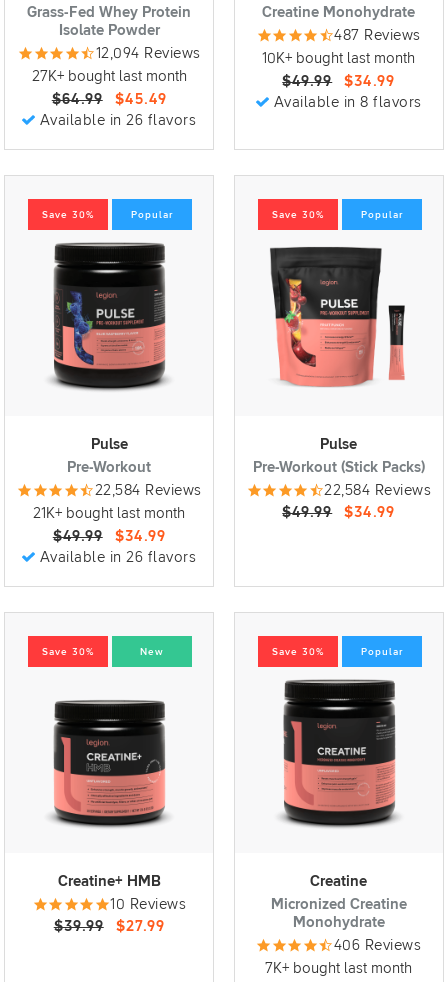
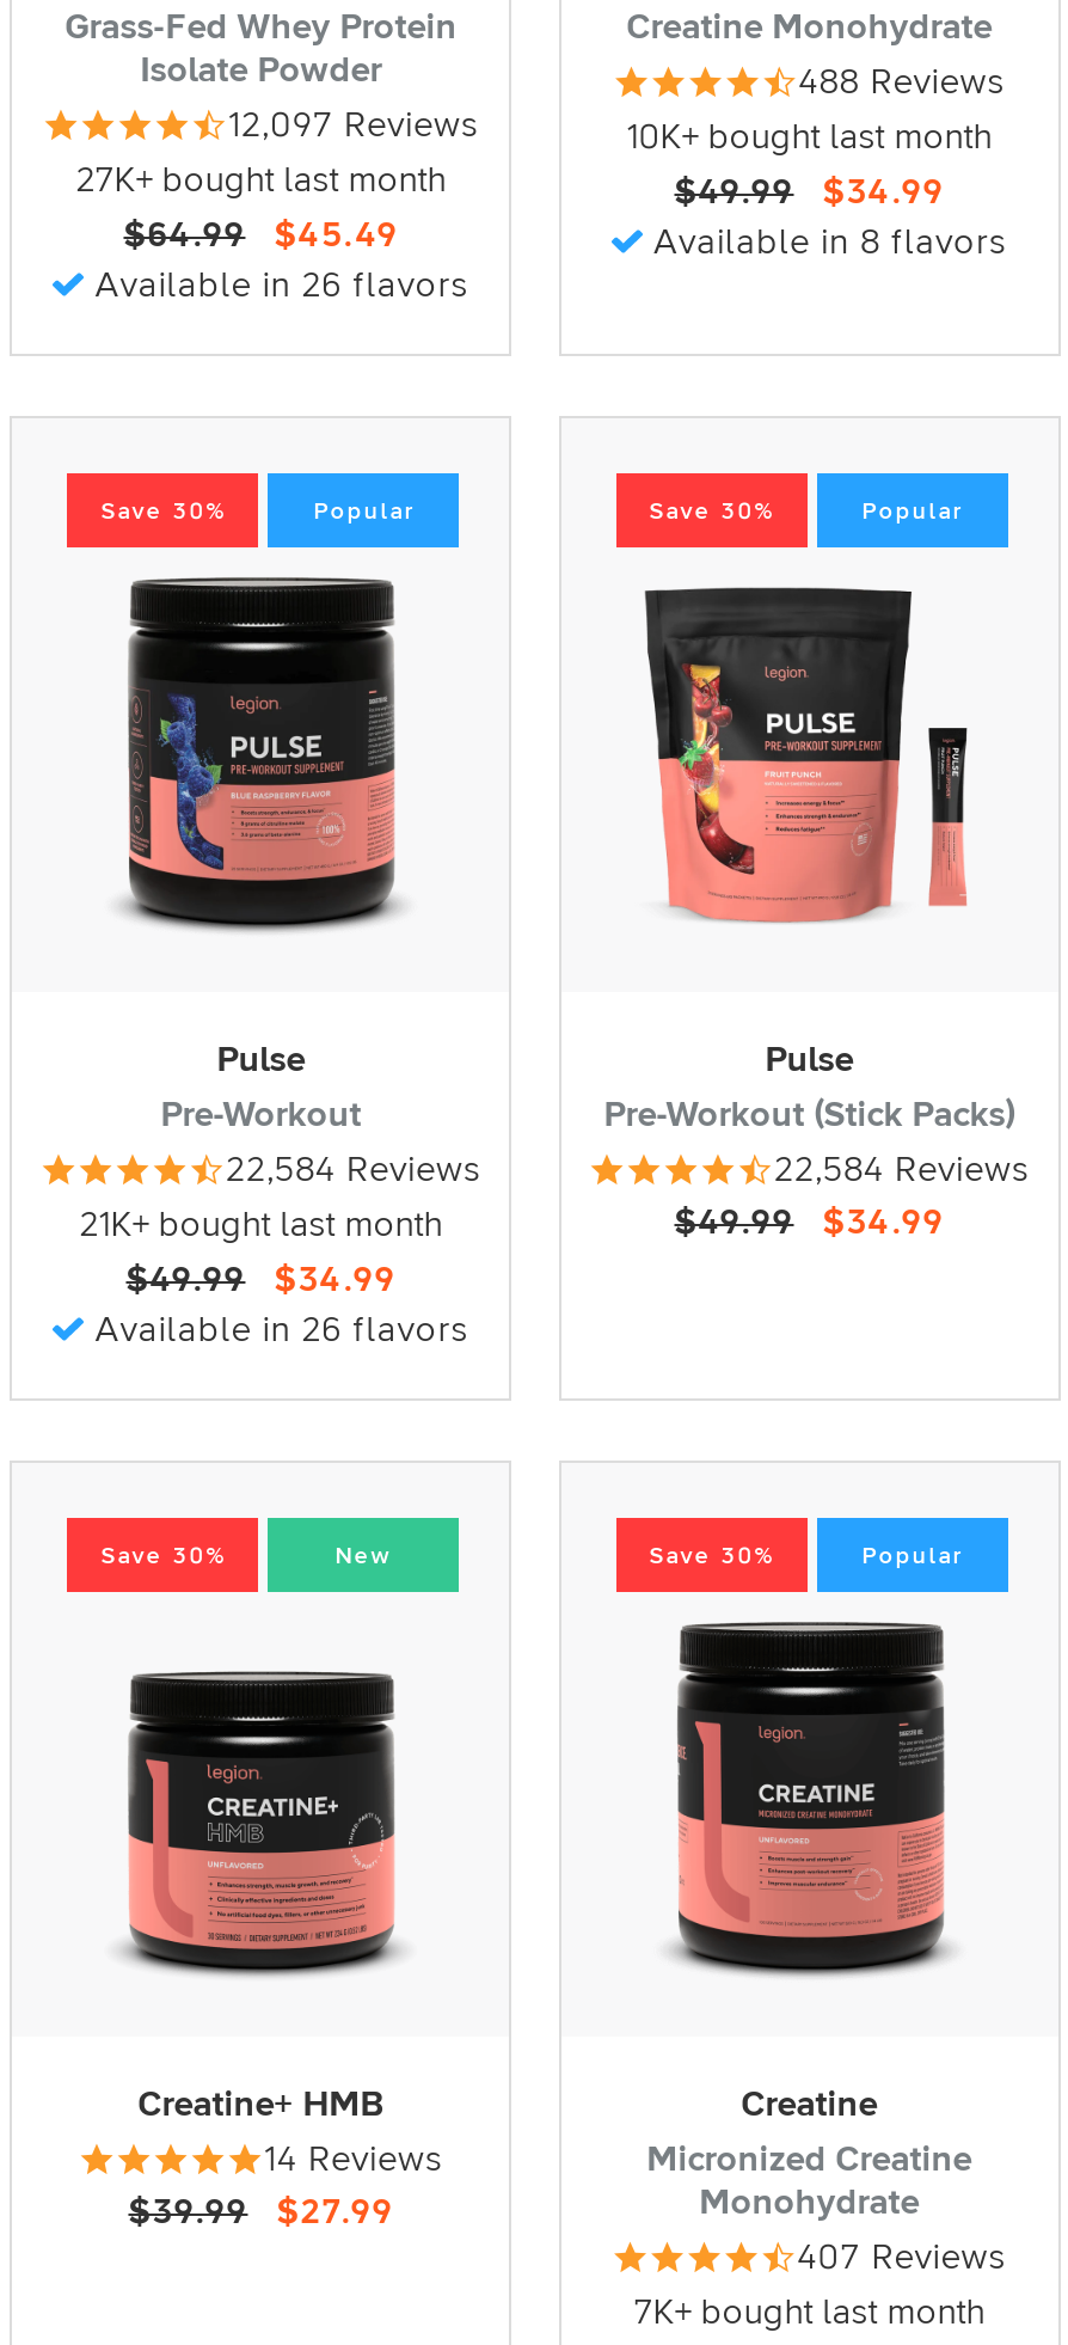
- 487 Reviews
+ 488 Reviews

- 12,094 Reviews
+ 12,097 Reviews

- 10 Reviews
+ 14 Reviews

- 406 Reviews
+ 407 Reviews
